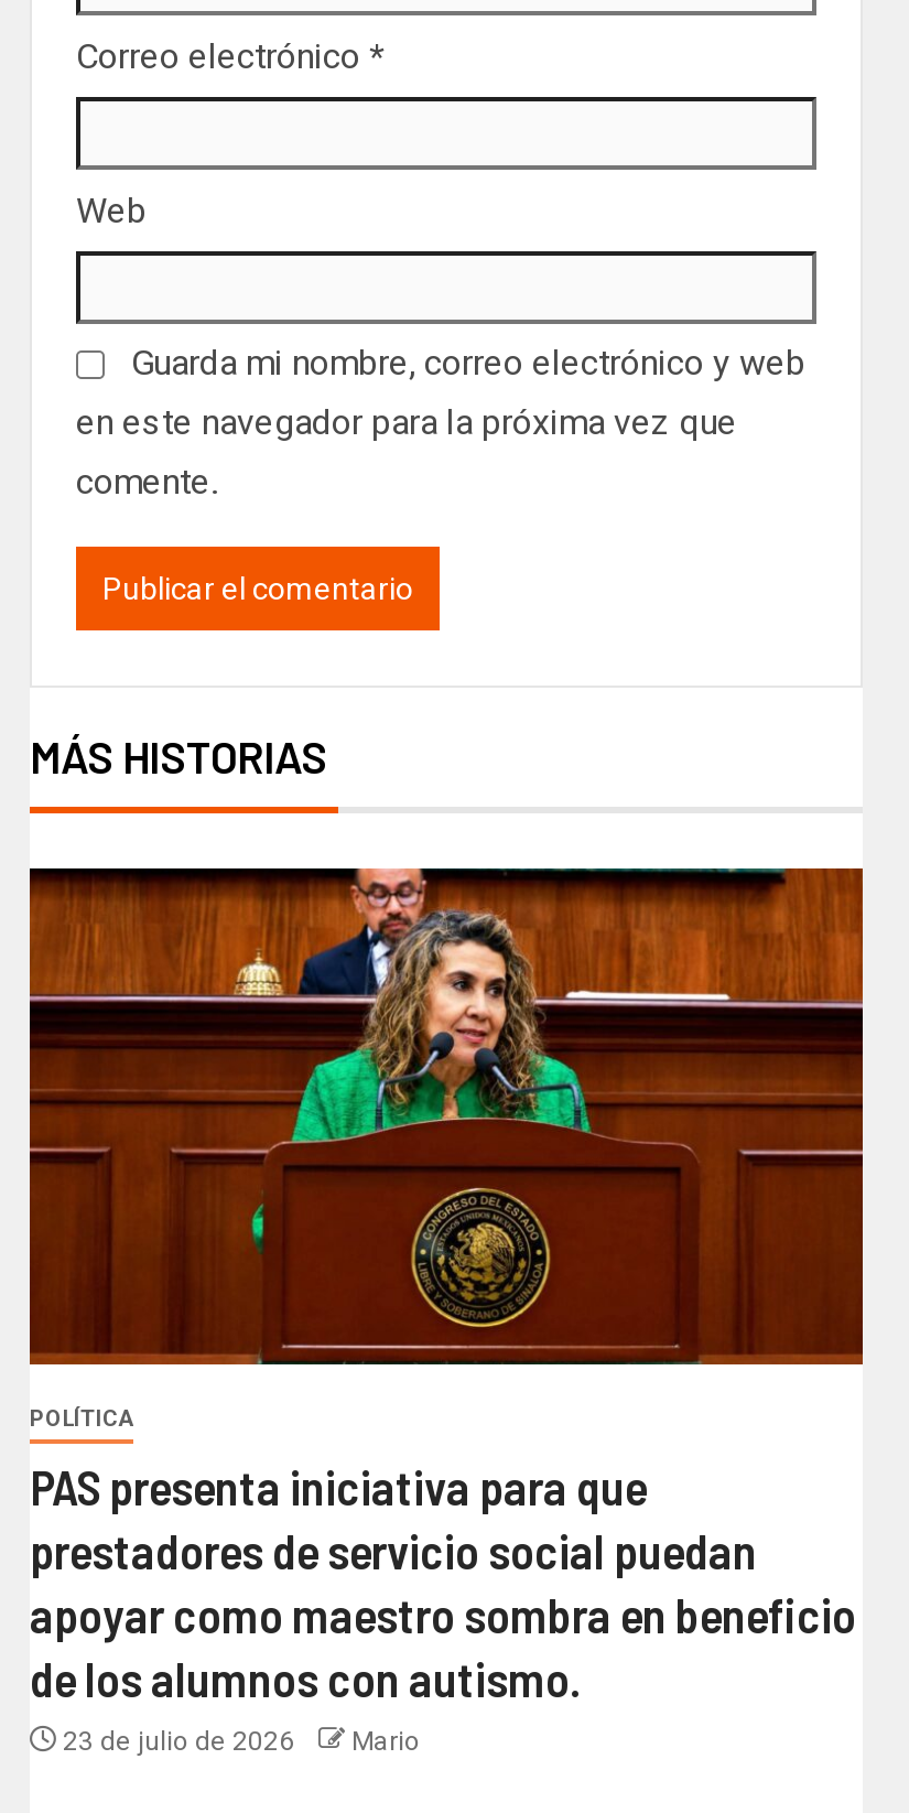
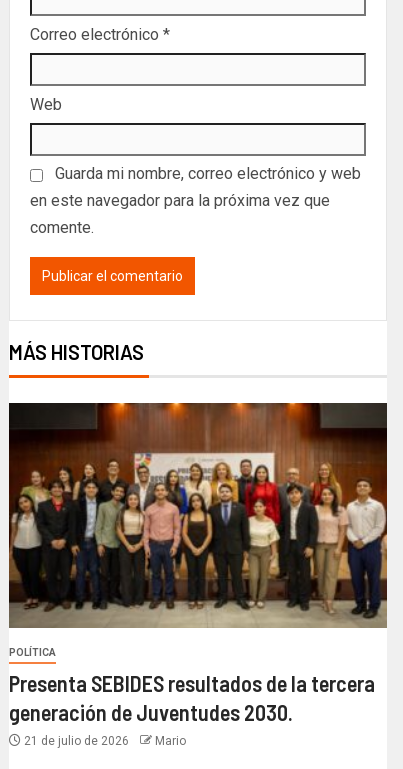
- [image]
+ [image]

- PAS presenta iniciativa para que
- prestadores de servicio social puedan
- apoyar como maestro sombra en beneficio
- de los alumnos con autismo.
- 23 de julio de 2026
+ Presenta SEBIDES resultados de la tercera
+ generación de Juventudes 2030.
+ 21 de julio de 2026
